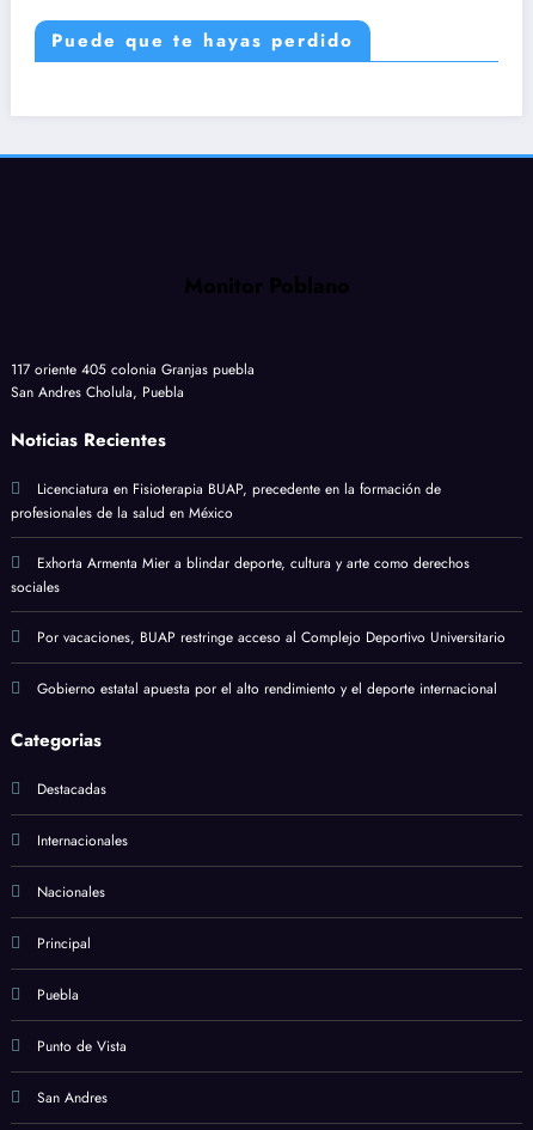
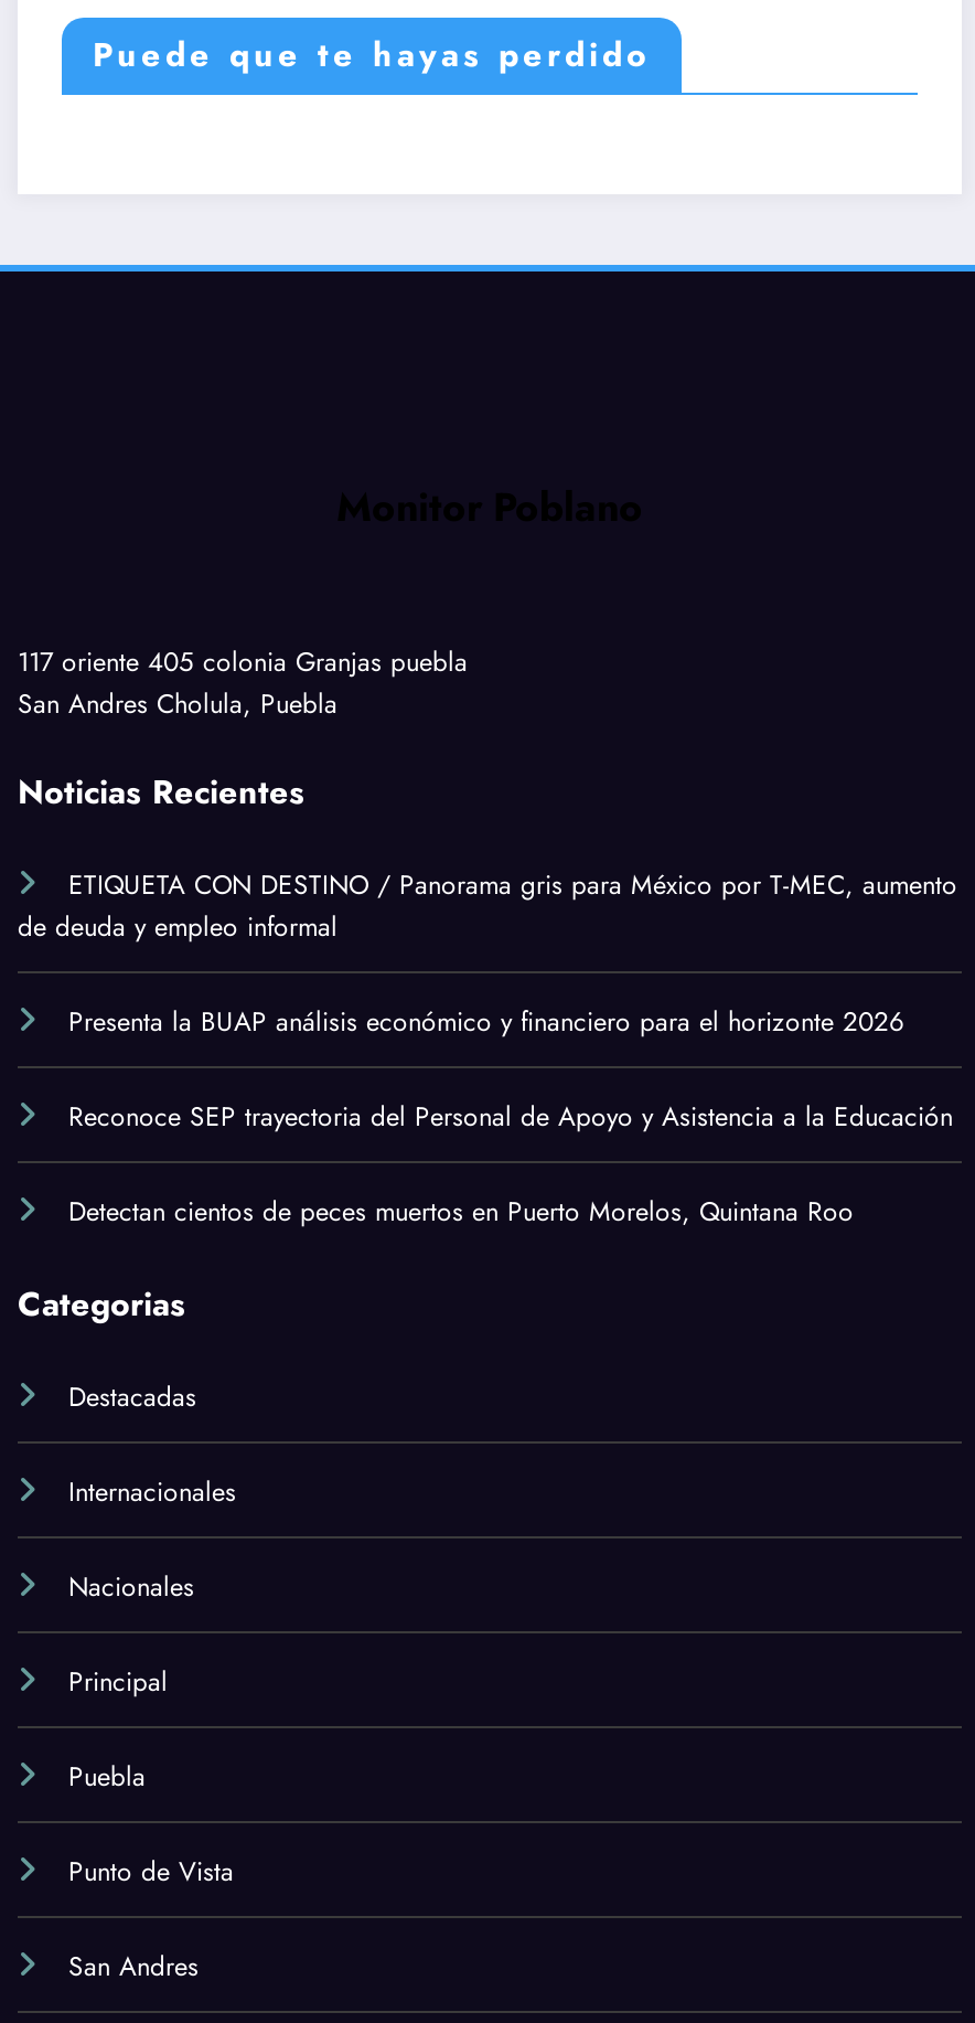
- Licenciatura en Fisioterapia BUAP, precedente en la formación de
- profesionales de la salud en México
+ ETIQUETA CON DESTINO / Panorama gris para México por T-MEC, aumento
+ de deuda y empleo informal

- Exhorta Armenta Mier a blindar deporte, cultura y arte como derechos
- sociales
+ Presenta la BUAP análisis económico y financiero para el horizonte 2026

- Por vacaciones, BUAP restringe acceso al Complejo Deportivo Universitario
+ Reconoce SEP trayectoria del Personal de Apoyo y Asistencia a la Educación

- Gobierno estatal apuesta por el alto rendimiento y el deporte internacional
+ Detectan cientos de peces muertos en Puerto Morelos, Quintana Roo
